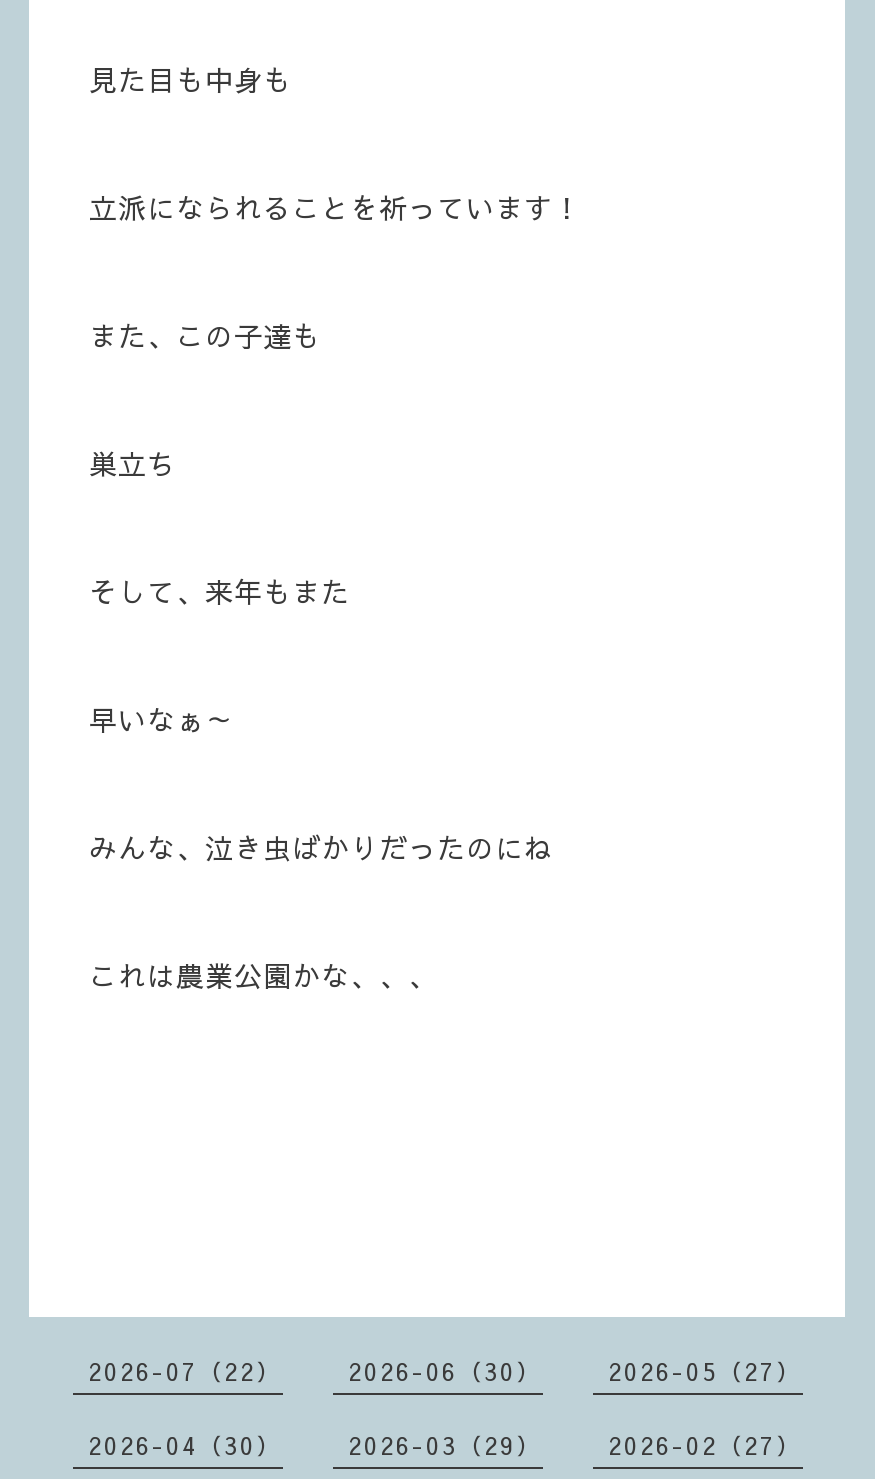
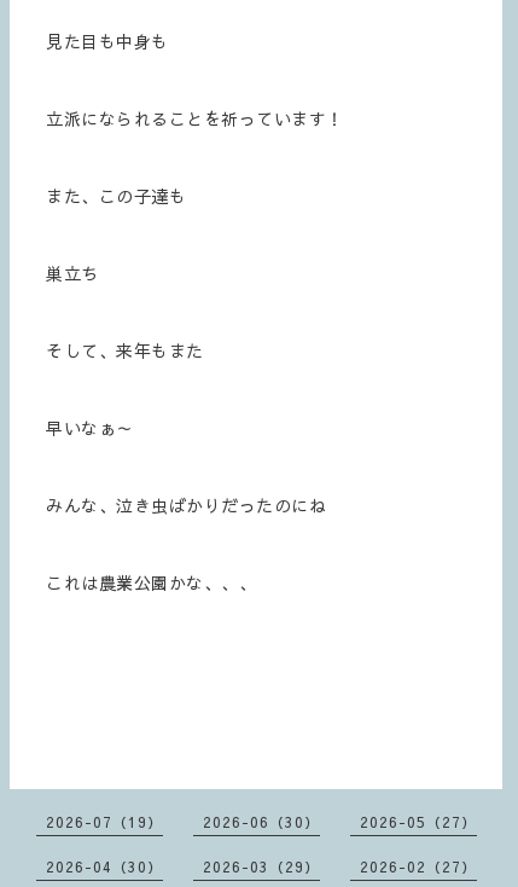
- 2026-07（22）
+ 2026-07（19）
